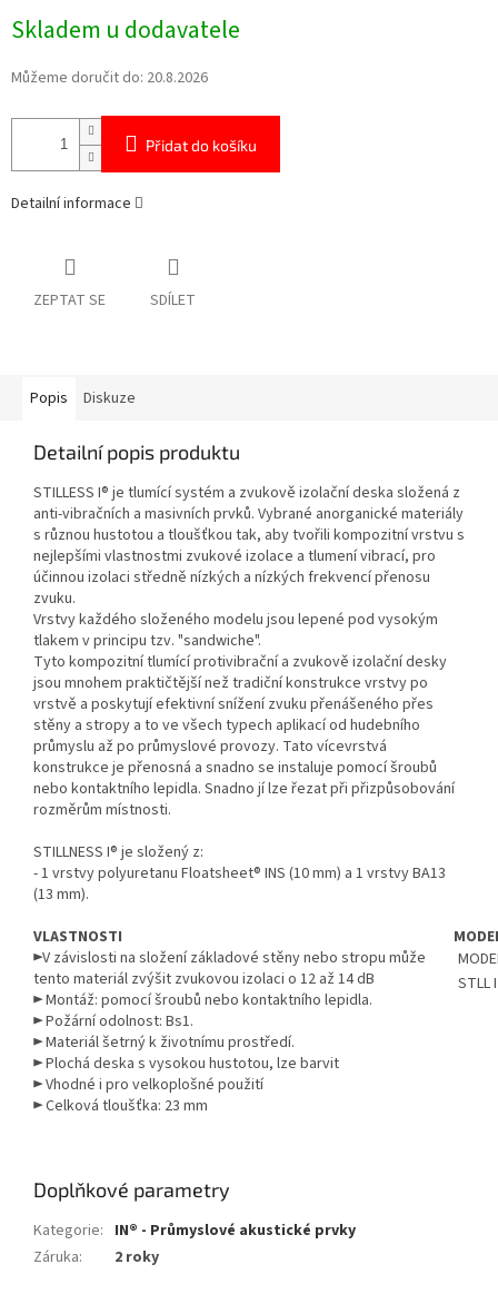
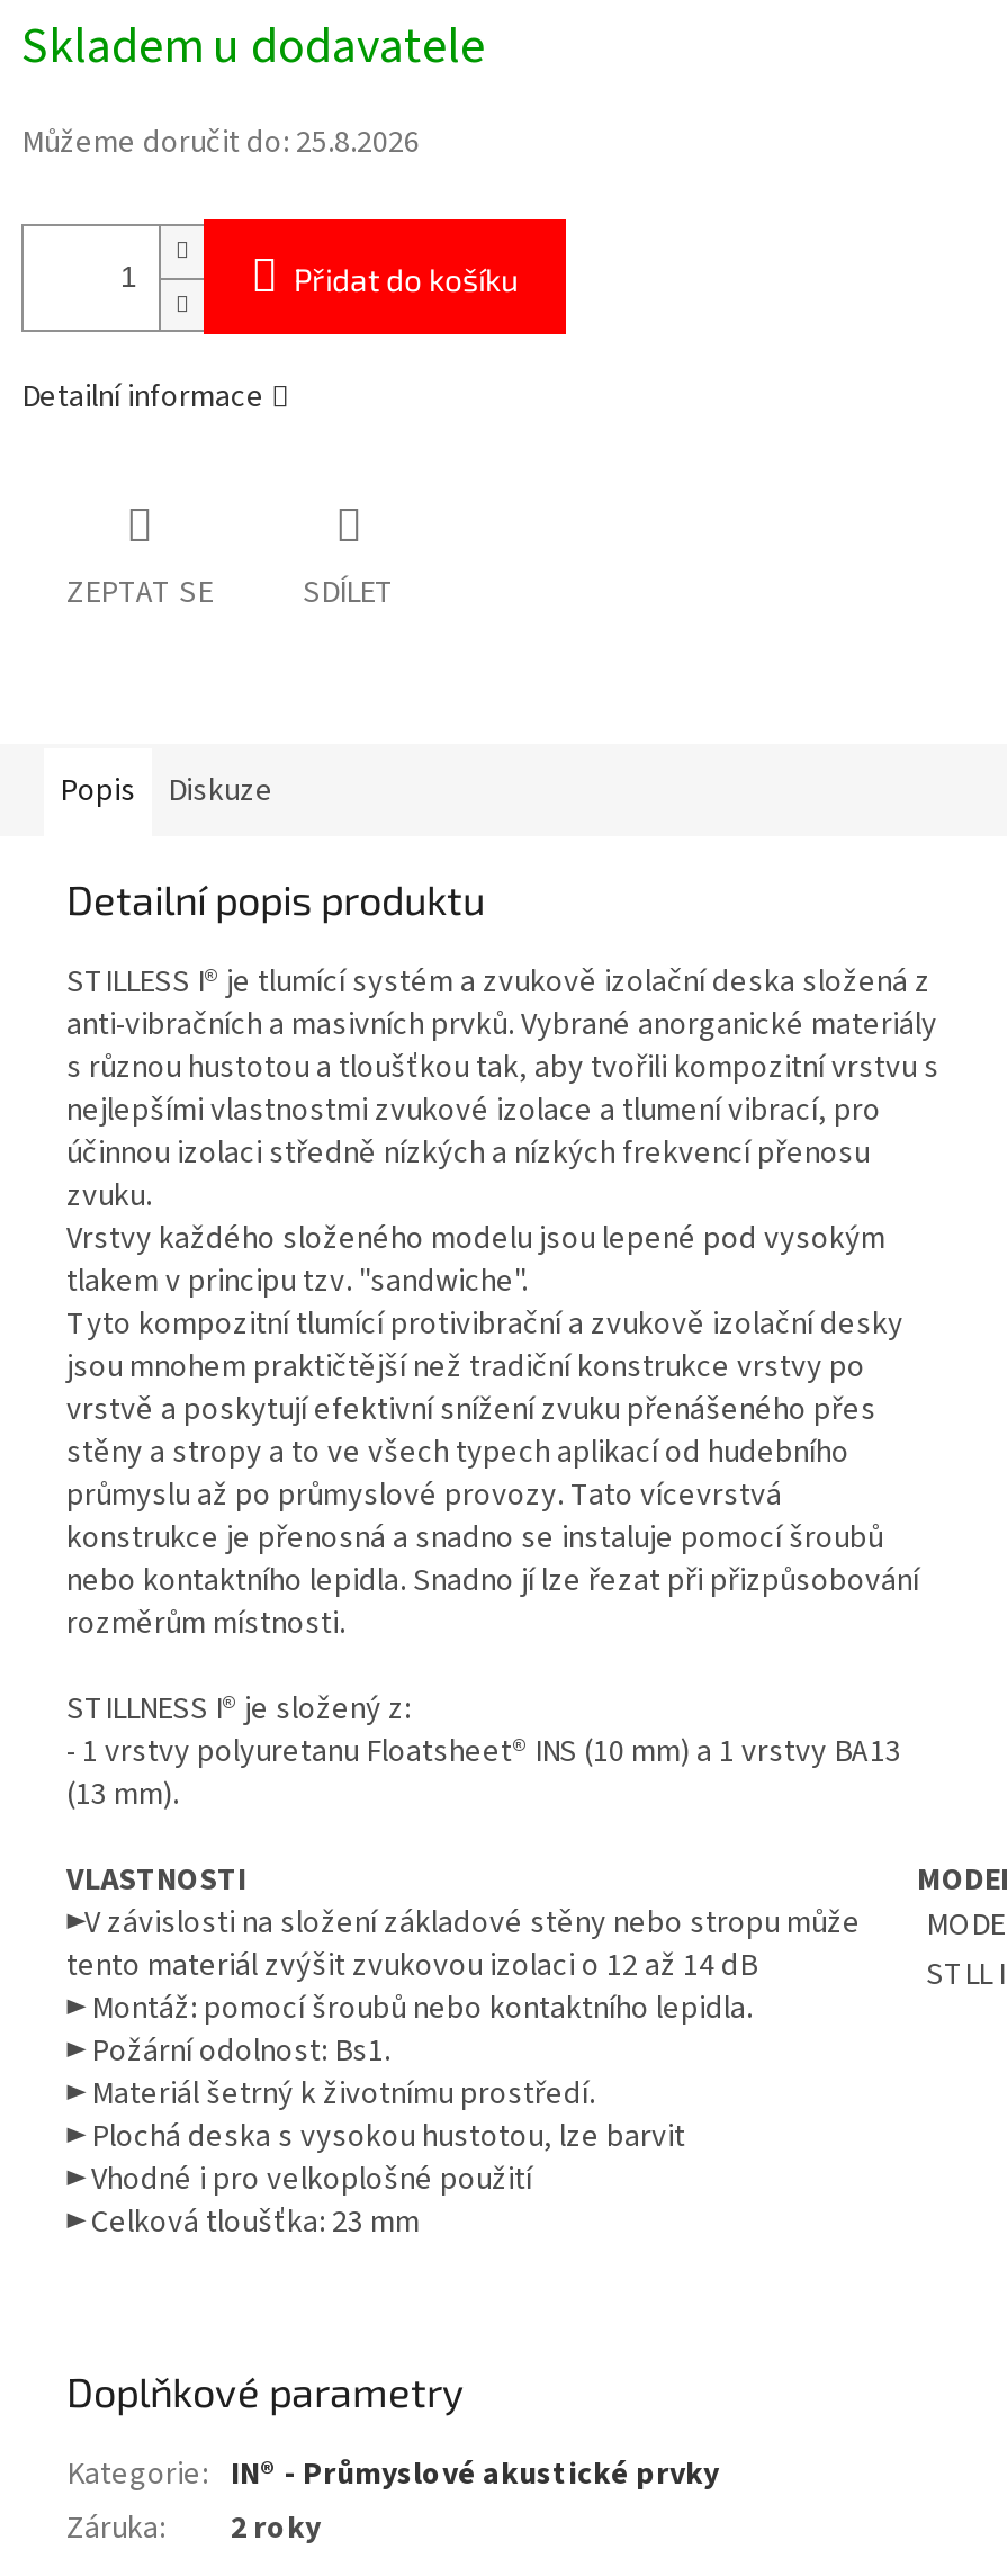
- Můžeme doručit do: 20.8.2026
+ Můžeme doručit do: 25.8.2026
